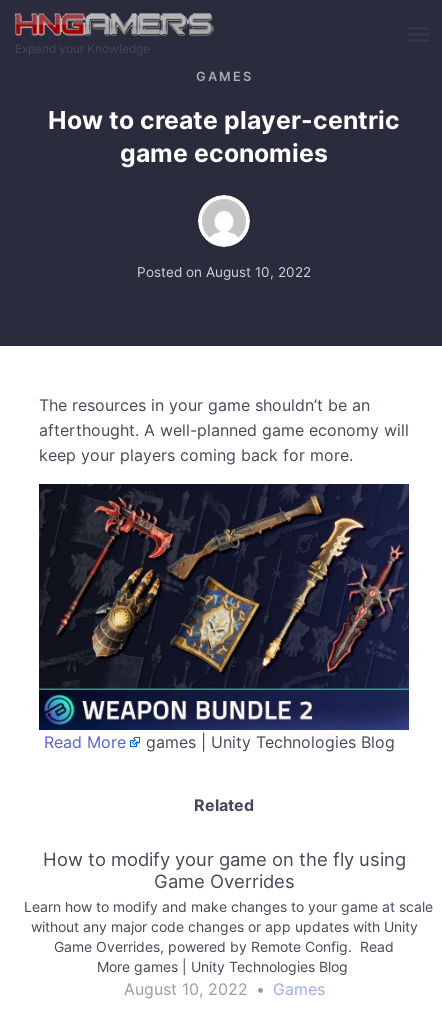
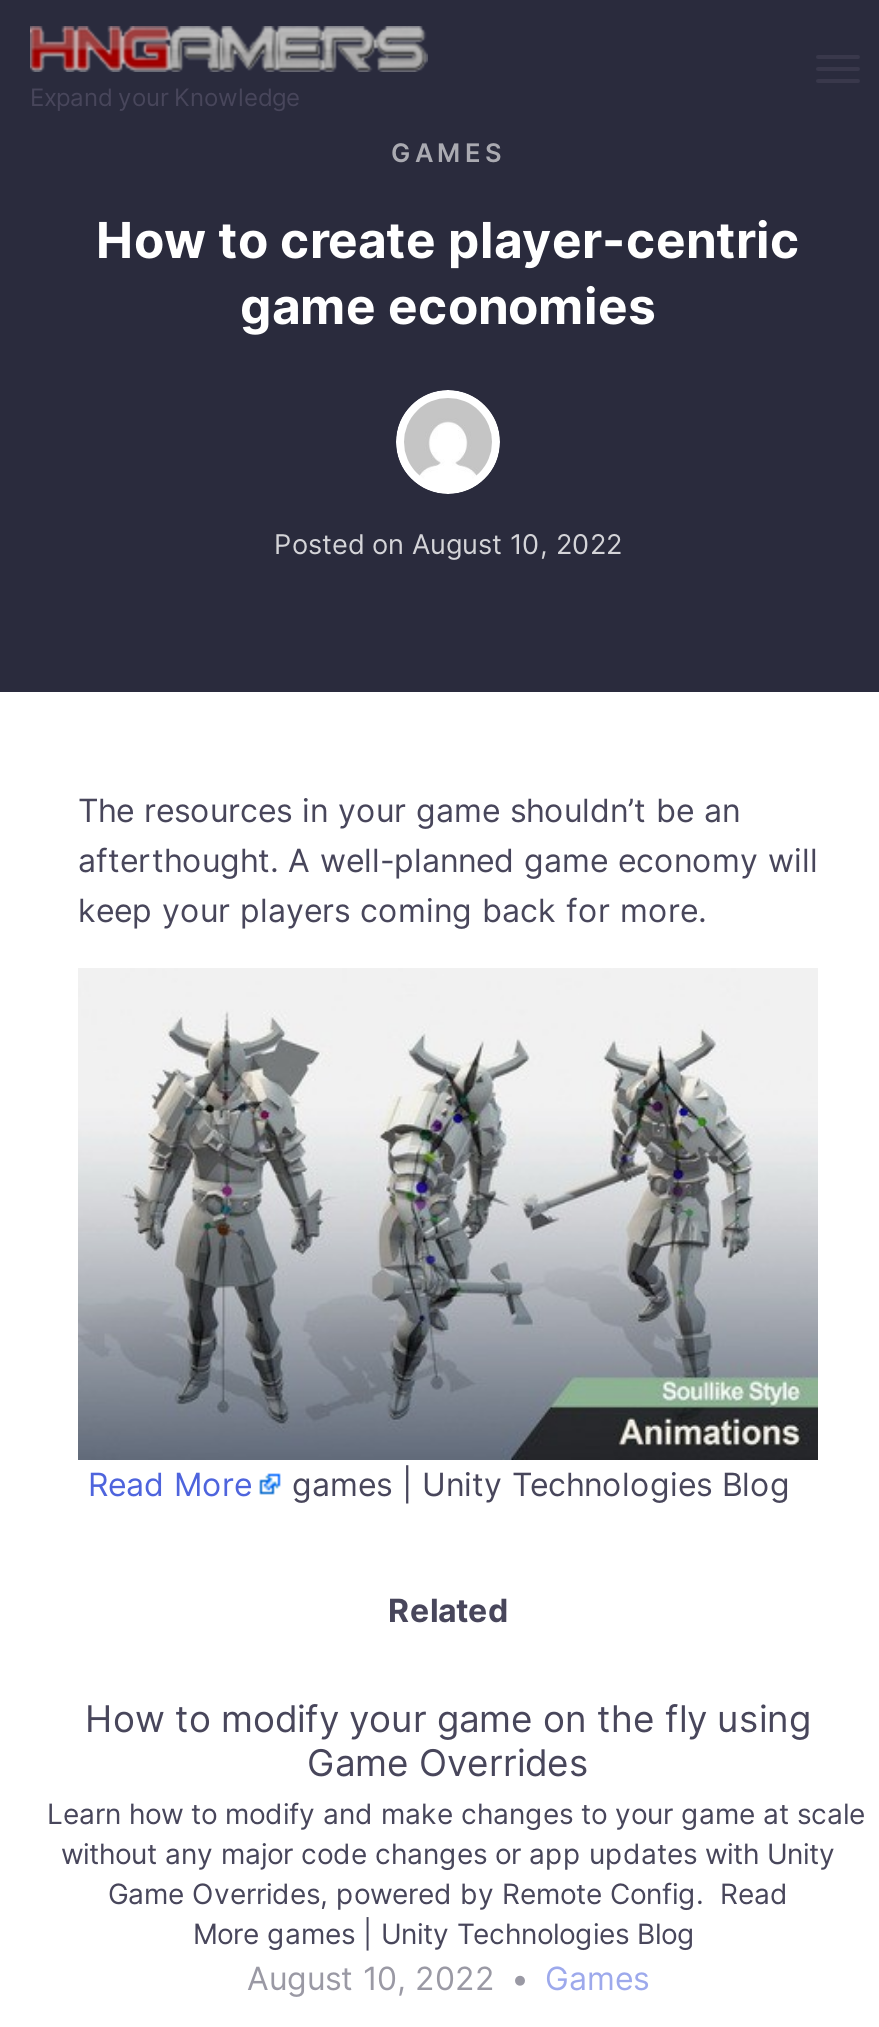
- [image]
+ [image]
